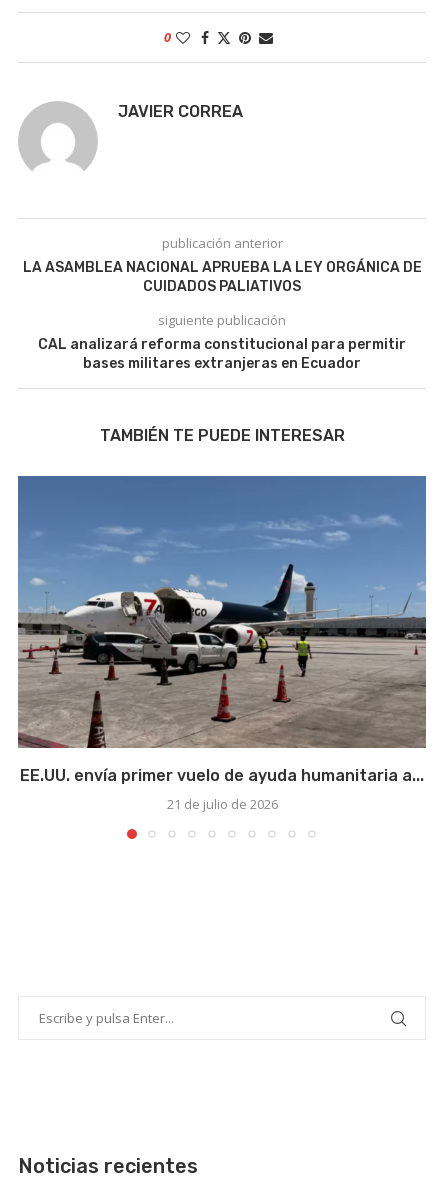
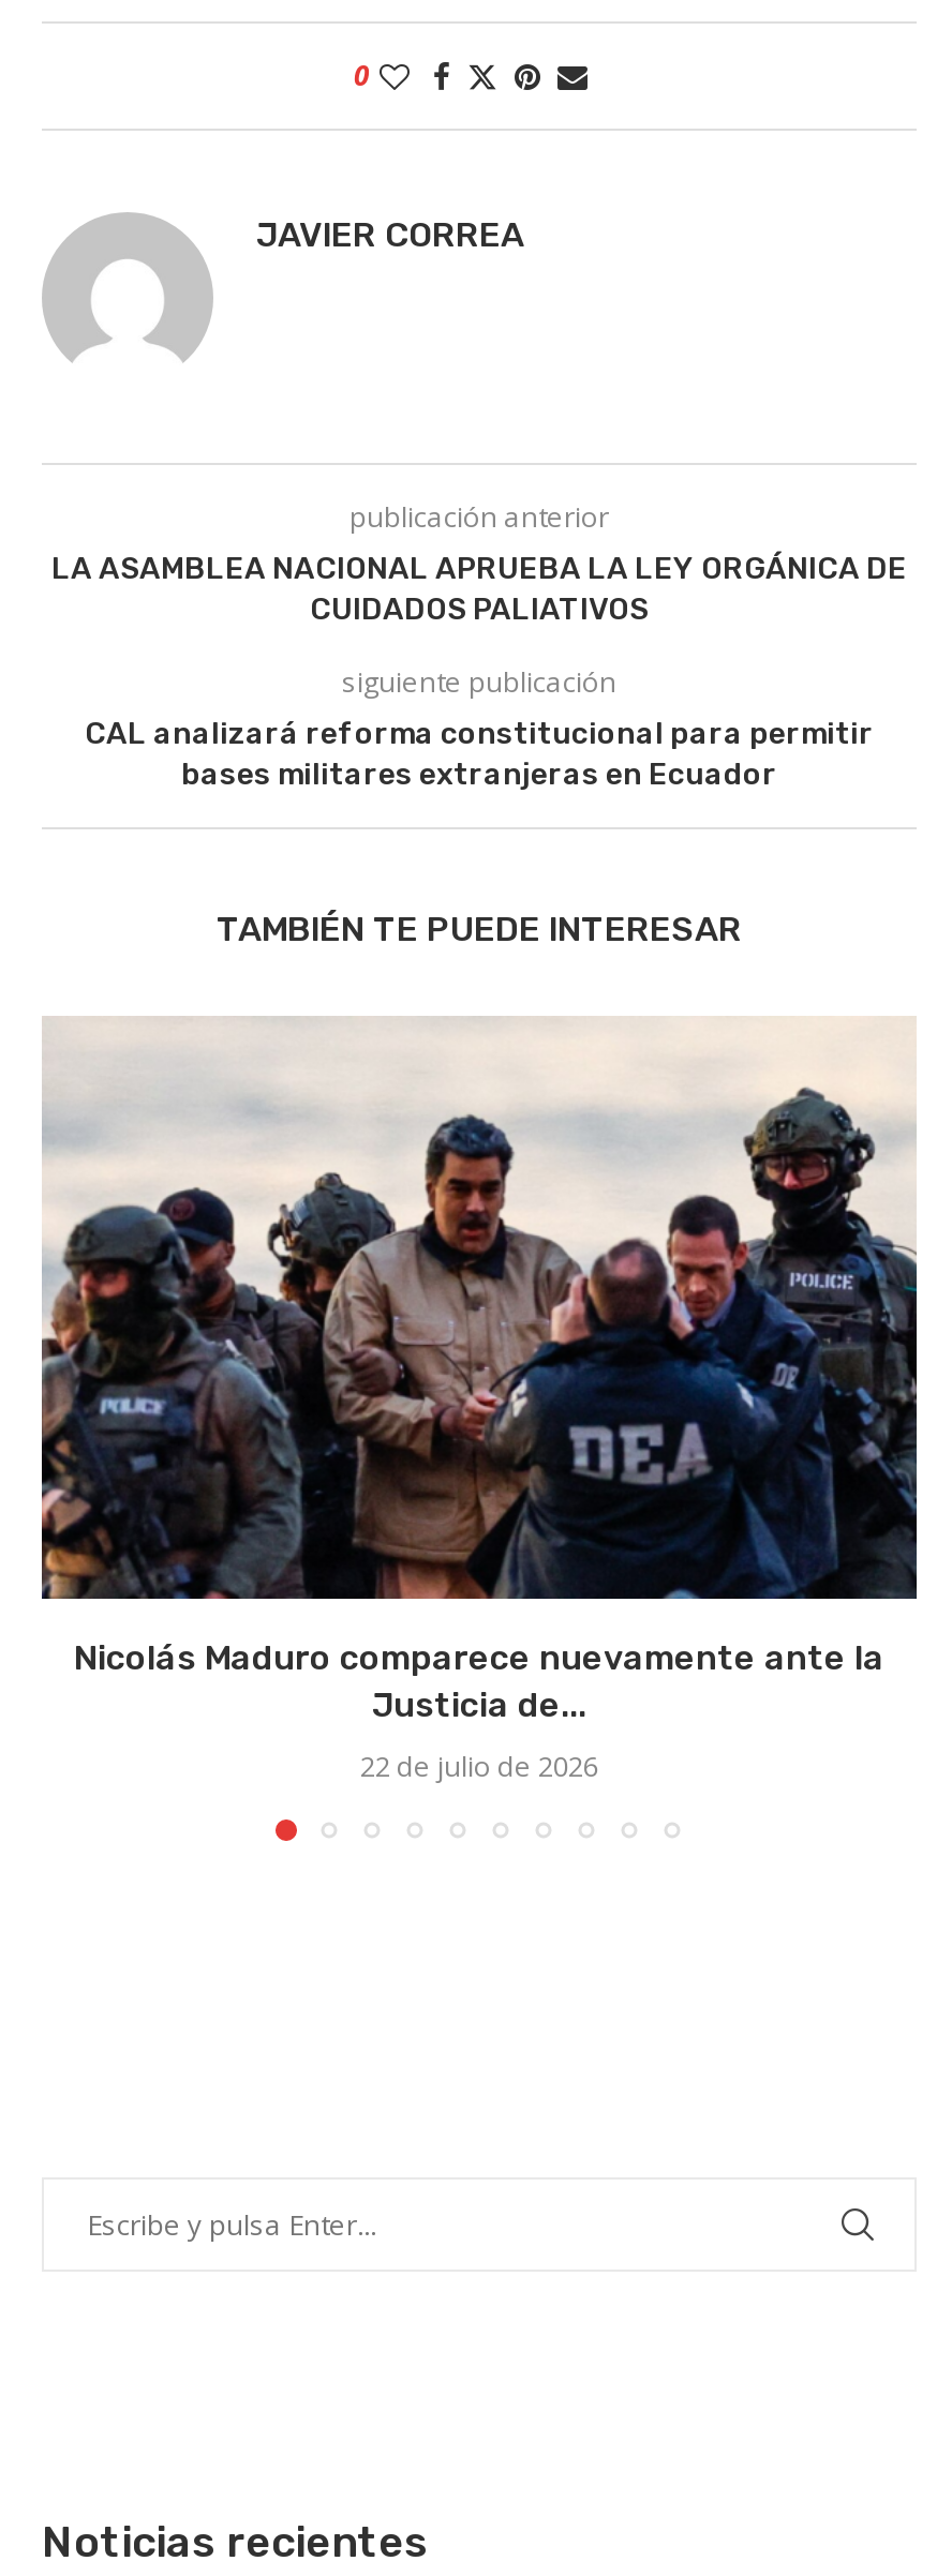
- [image]
- EE.UU. envía primer vuelo de ayuda humanitaria a...
+ [image]
+ Nicolás Maduro comparece nuevamente ante la
+ Justicia de...

- 21 de julio de 2026
+ 22 de julio de 2026
